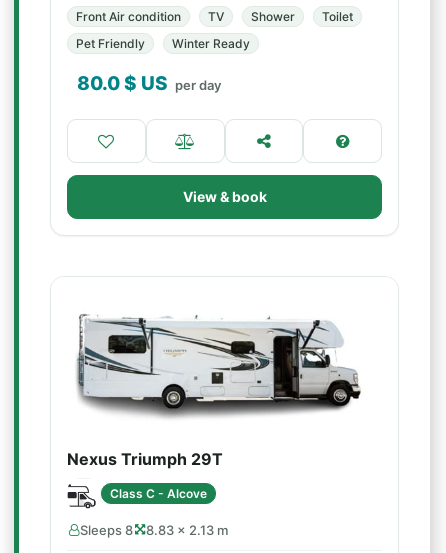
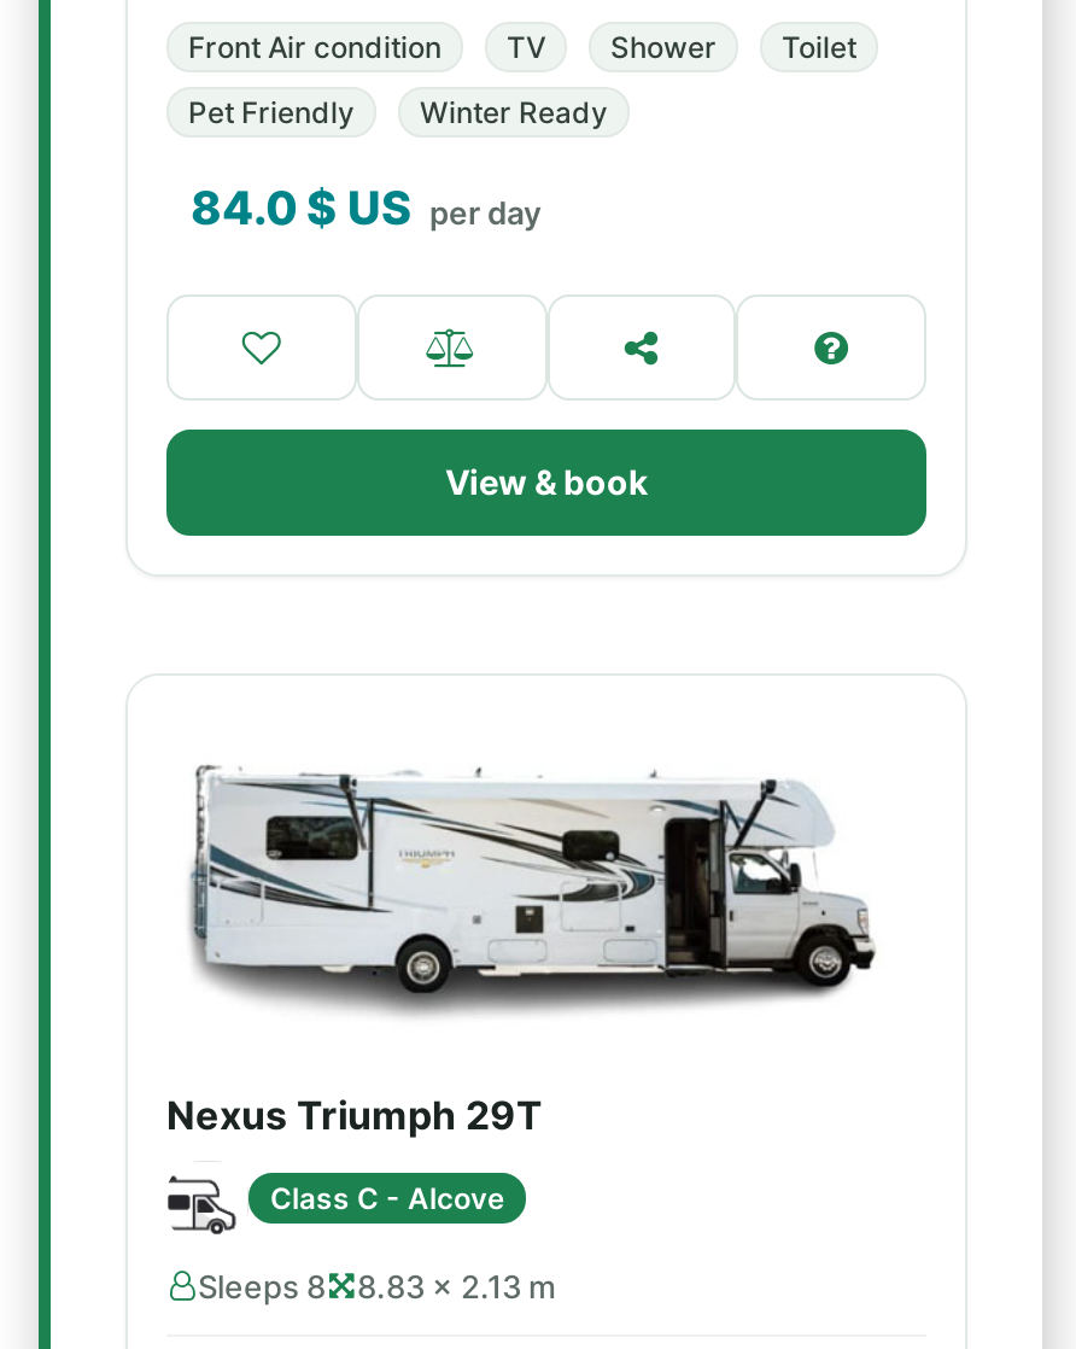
- 80.0 $ US per day
+ 84.0 $ US per day
